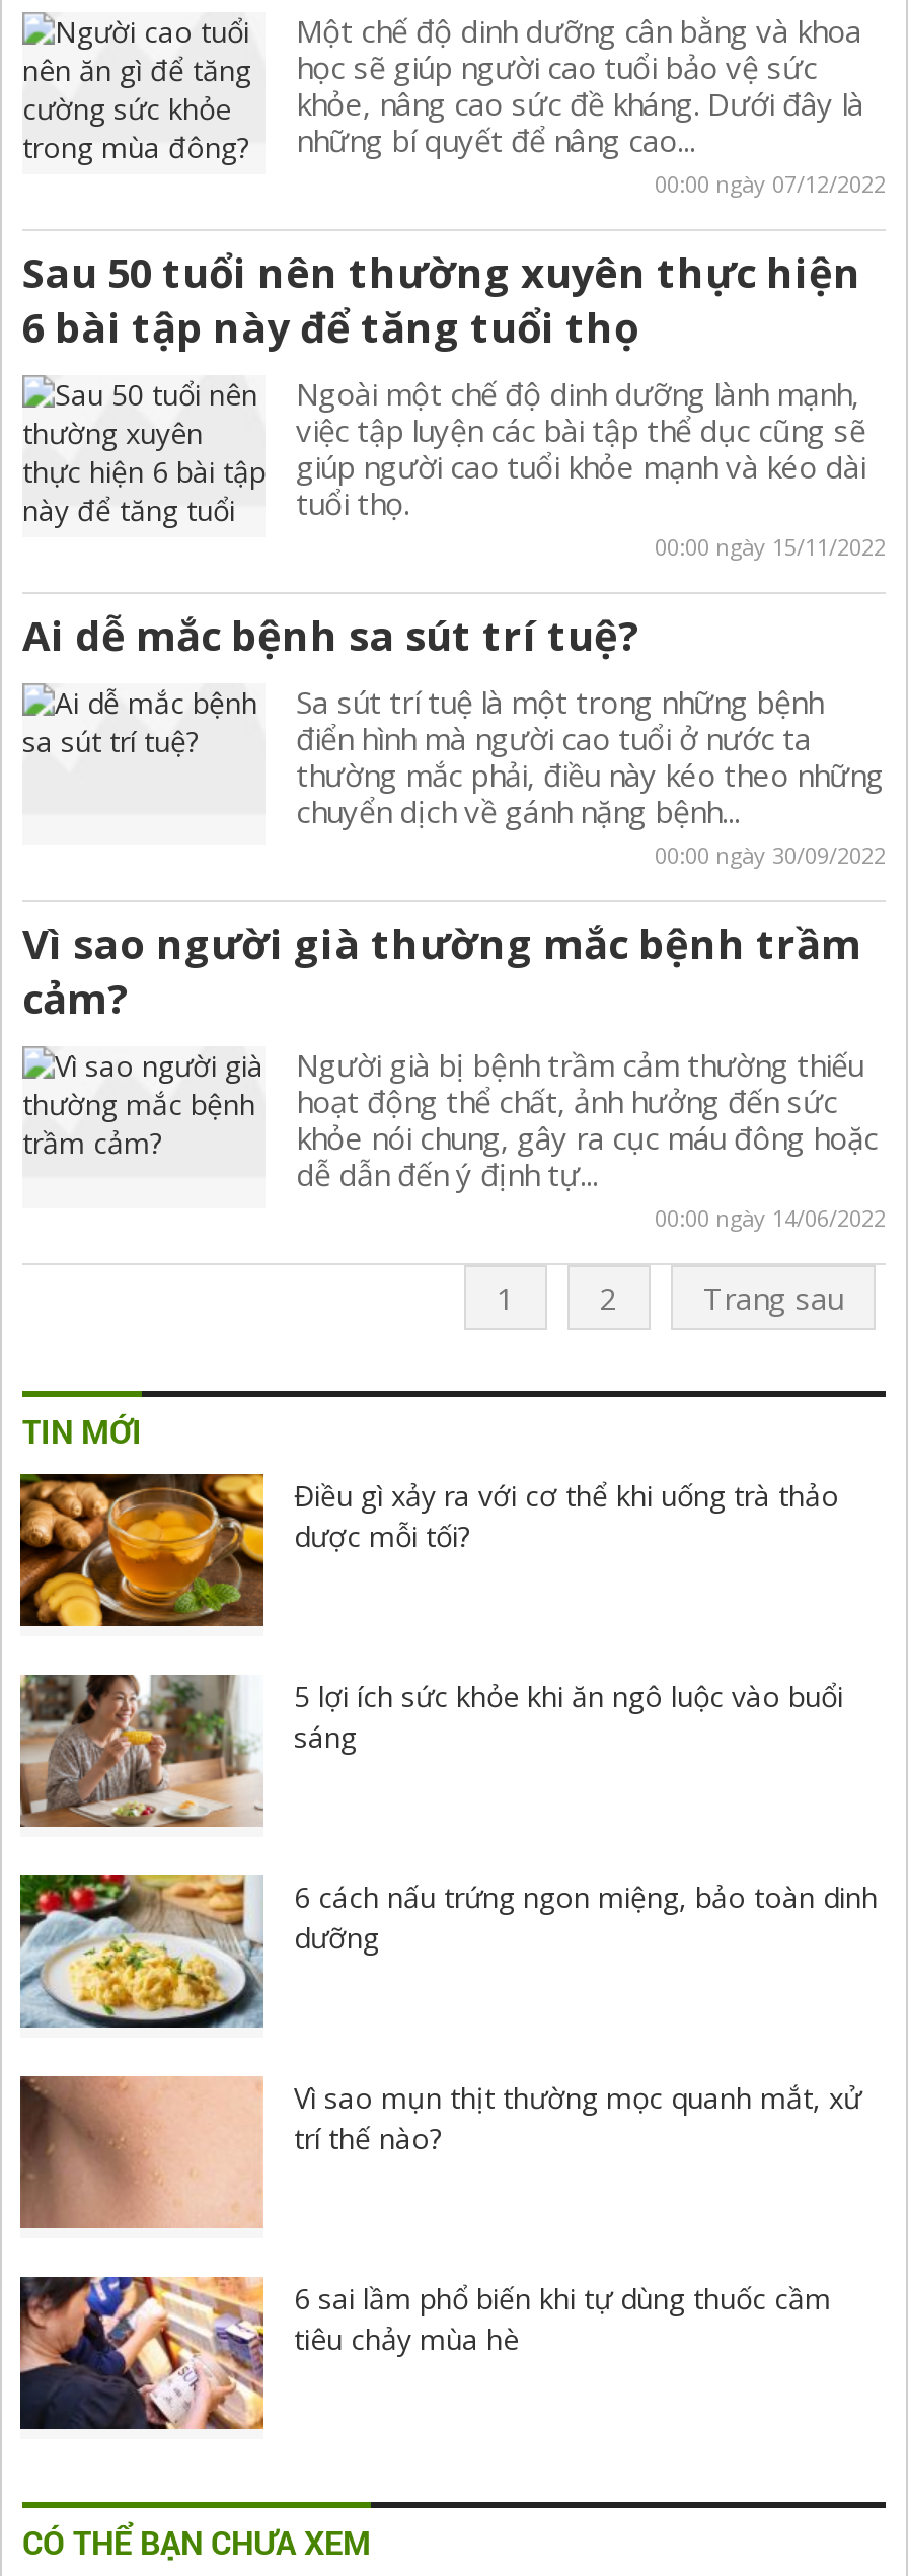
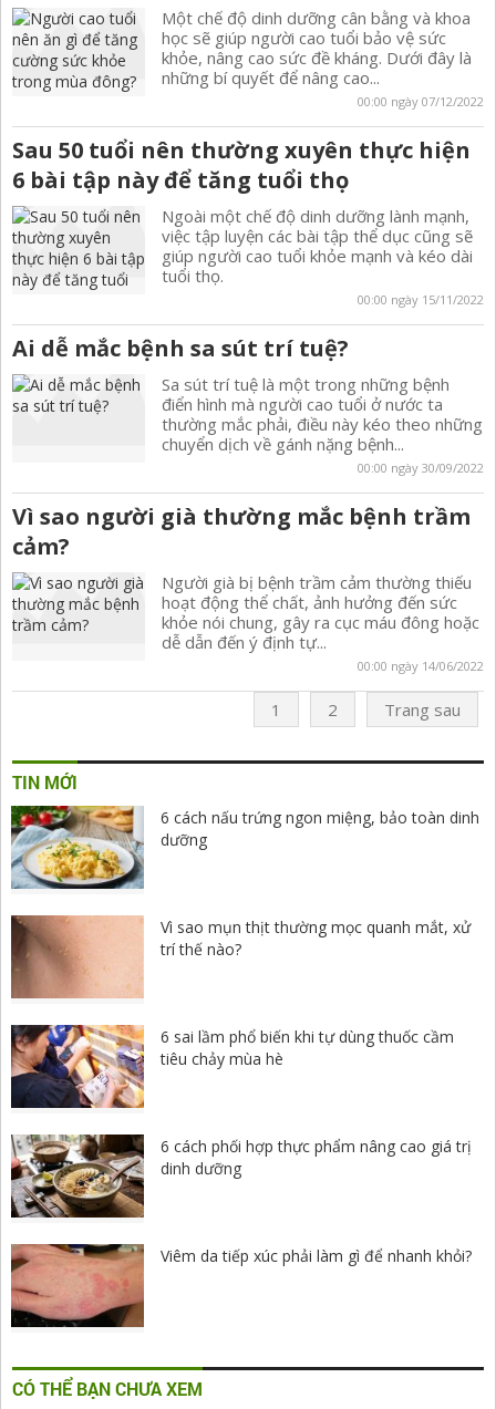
- [image]
- Điều gì xảy ra với cơ thể khi uống trà thảo
- dược mỗi tối?

- [image]
- 5 lợi ích sức khỏe khi ăn ngô luộc vào buổi
- sáng

moved up: [image] | 6 cách nấu trứng ngon miệng, bảo toàn dinh | dưỡng | Vì sao mụn thịt thường mọc quanh mắt, xử | trí thế nào? | 6 sai lầm phổ biến khi tự dùng thuốc cầm | tiêu chảy mùa hè

+ [image]
+ 6 cách phối hợp thực phẩm nâng cao giá trị
+ dinh dưỡng

+ [image]
+ Viêm da tiếp xúc phải làm gì để nhanh khỏi?
